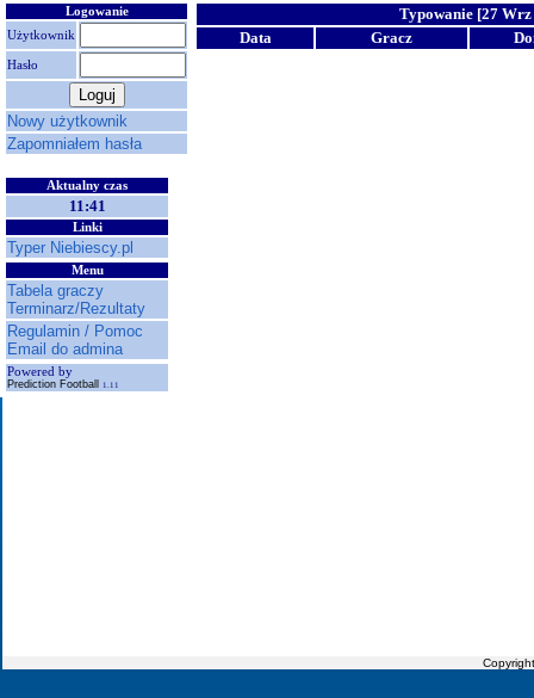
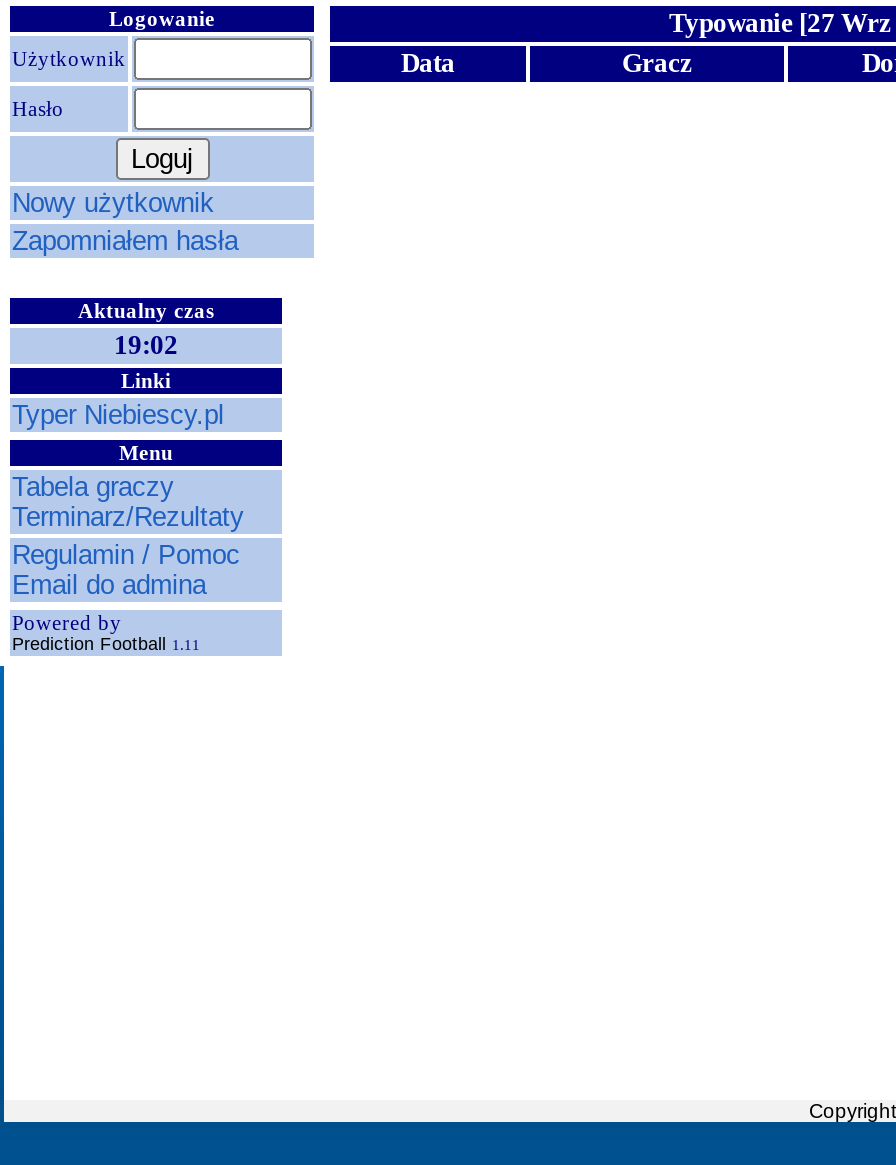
- 11:41
+ 19:02
